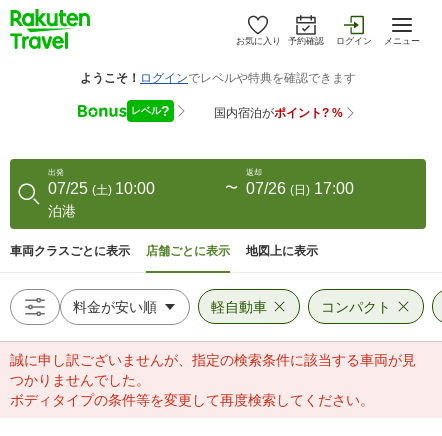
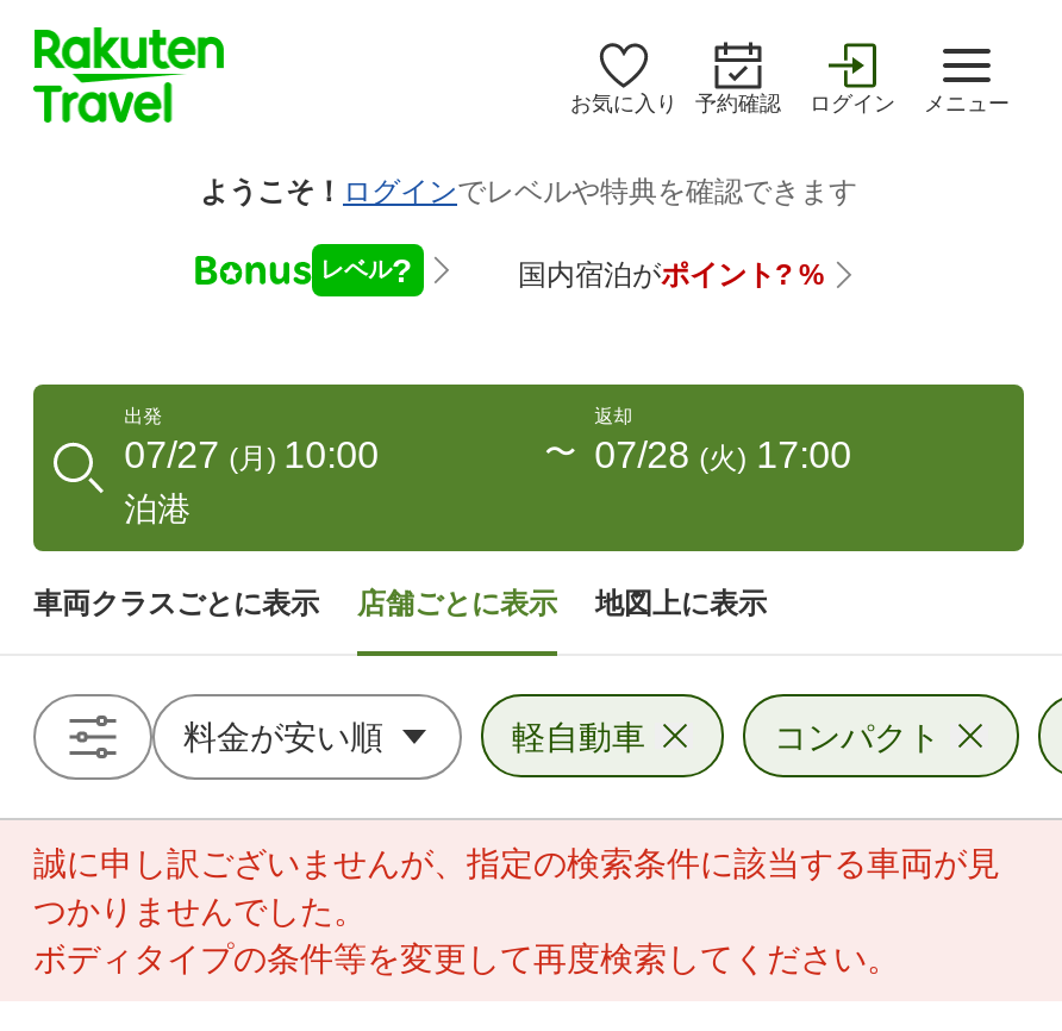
- 07/25 (土) 10:00
+ 07/27 (月) 10:00

- 07/26 (日) 17:00
+ 07/28 (火) 17:00
